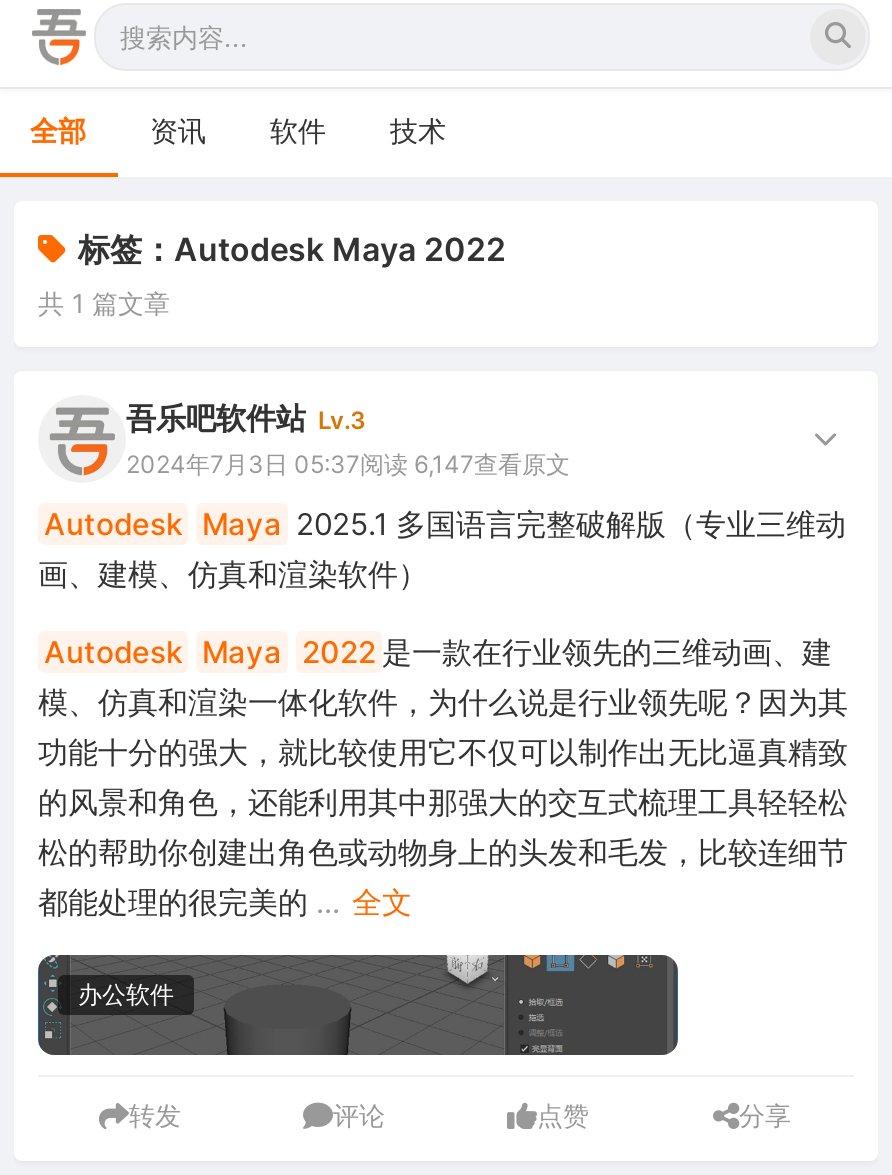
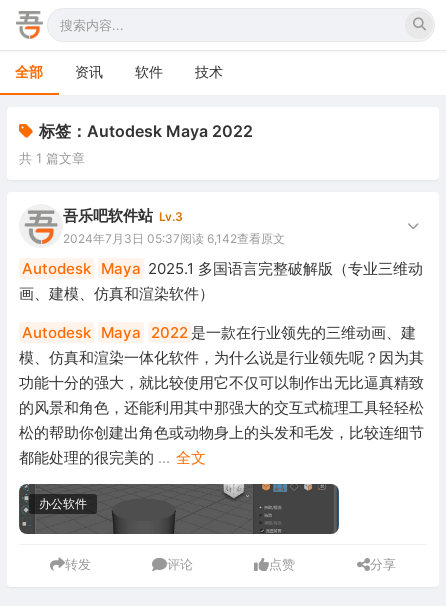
- 2024年7月3日 05:37阅读 6,147查看原文
+ 2024年7月3日 05:37阅读 6,142查看原文
